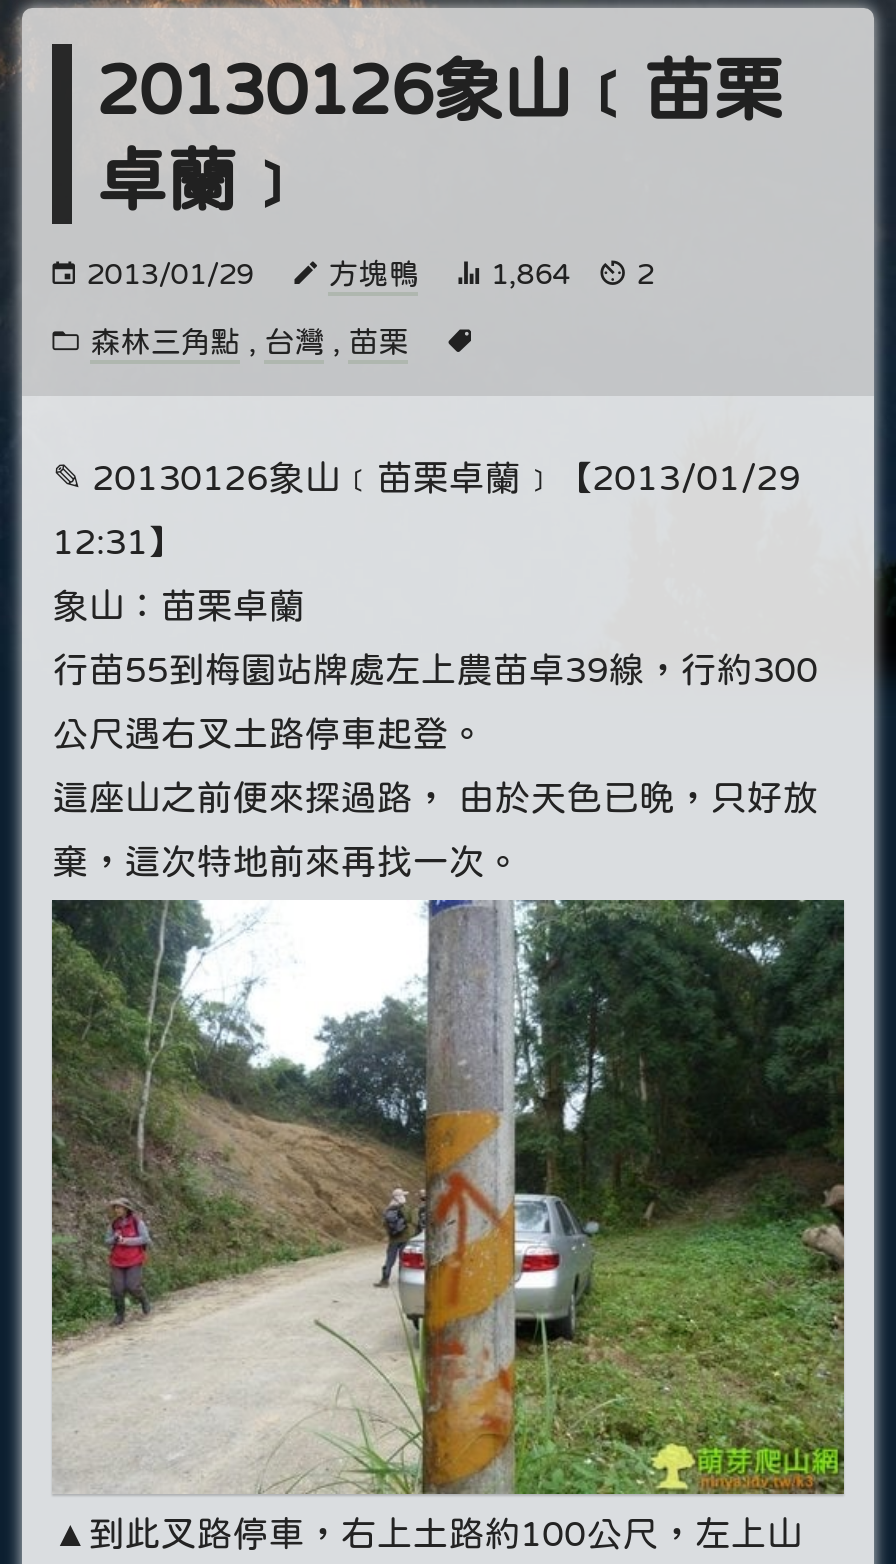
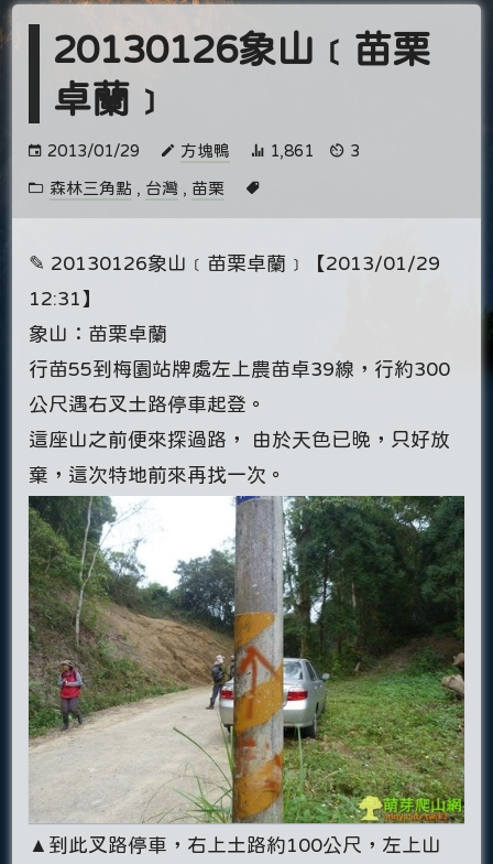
- 1,864
+ 1,861

- 2
+ 3
